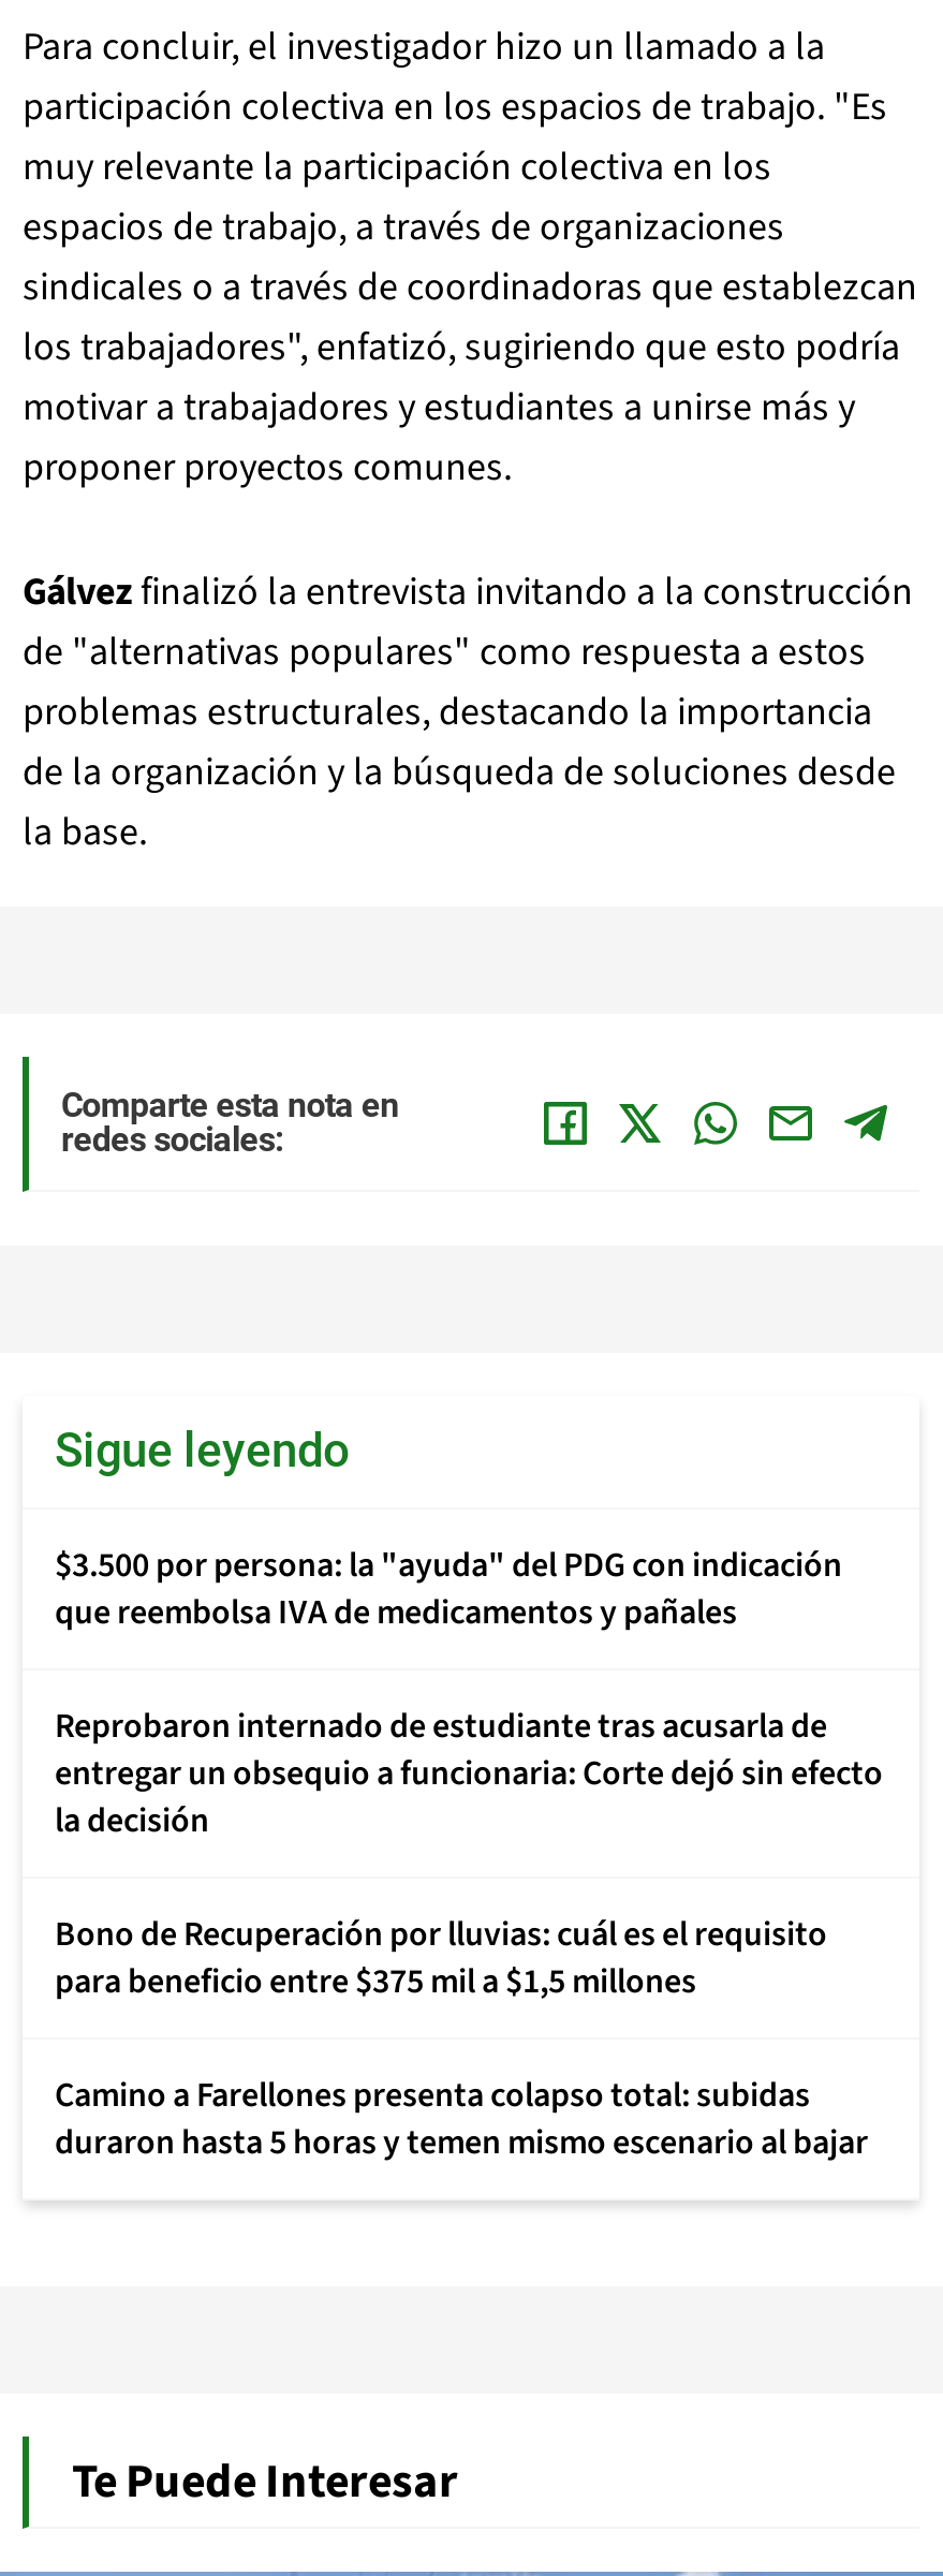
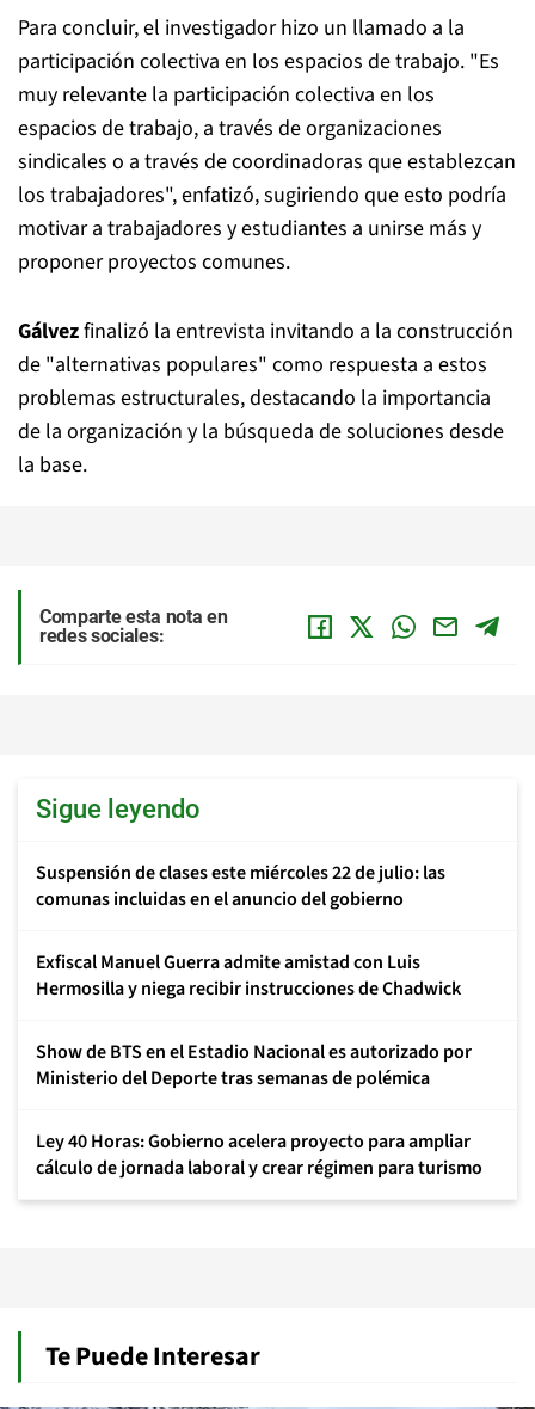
- $3.500 por persona: la "ayuda" del PDG con indicación
- que reembolsa IVA de medicamentos y pañales
+ Suspensión de clases este miércoles 22 de julio: las
+ comunas incluidas en el anuncio del gobierno

- Reprobaron internado de estudiante tras acusarla de
- entregar un obsequio a funcionaria: Corte dejó sin efecto
- la decisión
+ Exfiscal Manuel Guerra admite amistad con Luis
+ Hermosilla y niega recibir instrucciones de Chadwick

- Bono de Recuperación por lluvias: cuál es el requisito
- para beneficio entre $375 mil a $1,5 millones
+ Show de BTS en el Estadio Nacional es autorizado por
+ Ministerio del Deporte tras semanas de polémica

- Camino a Farellones presenta colapso total: subidas
- duraron hasta 5 horas y temen mismo escenario al bajar
+ Ley 40 Horas: Gobierno acelera proyecto para ampliar
+ cálculo de jornada laboral y crear régimen para turismo
